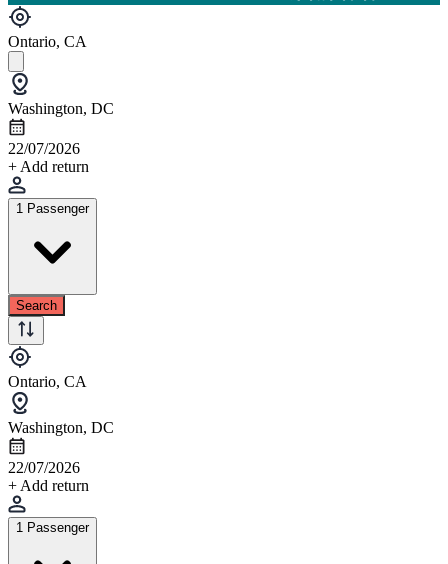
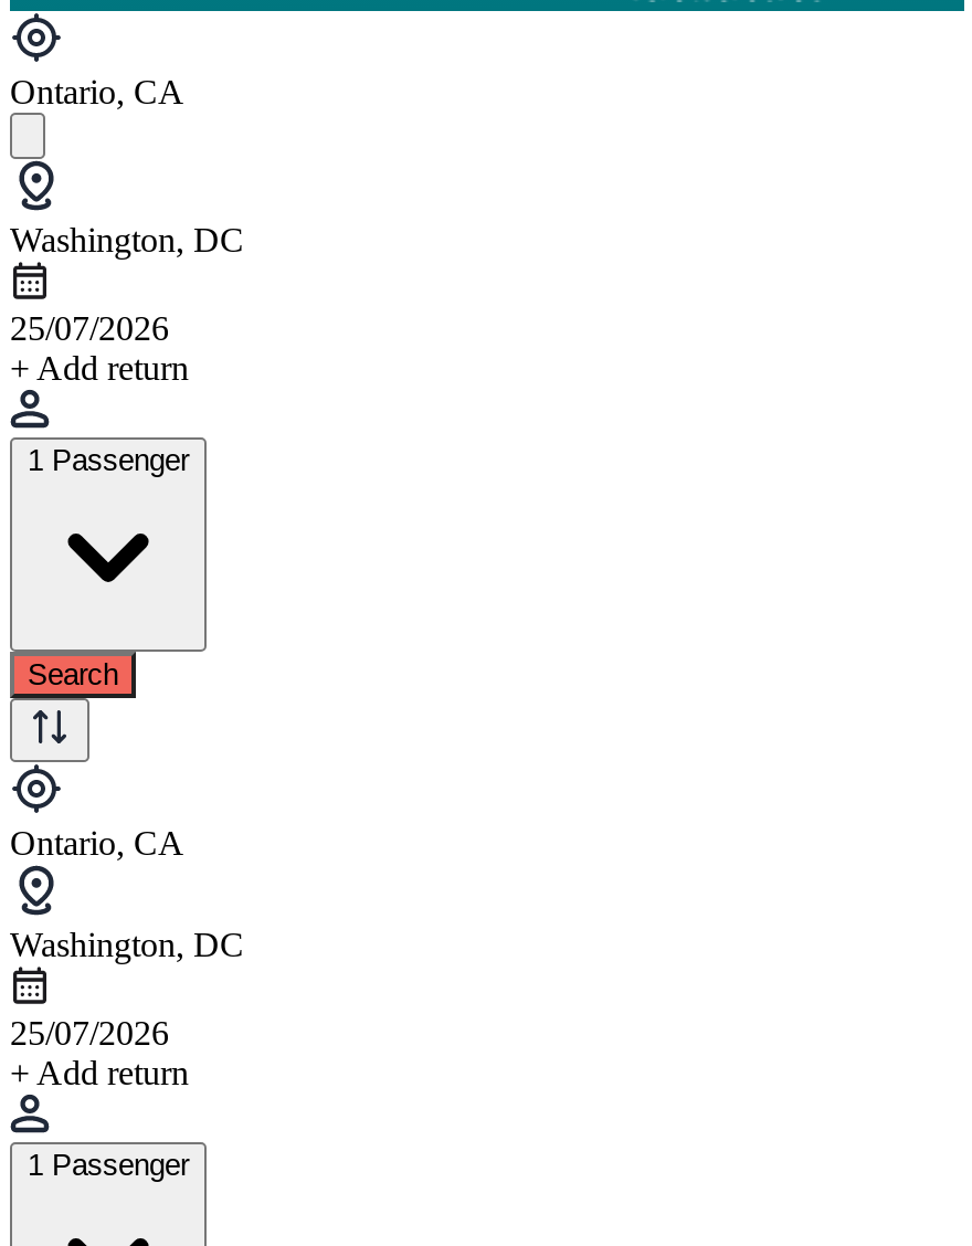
- 22/07/2026
+ 25/07/2026

- 22/07/2026
+ 25/07/2026
